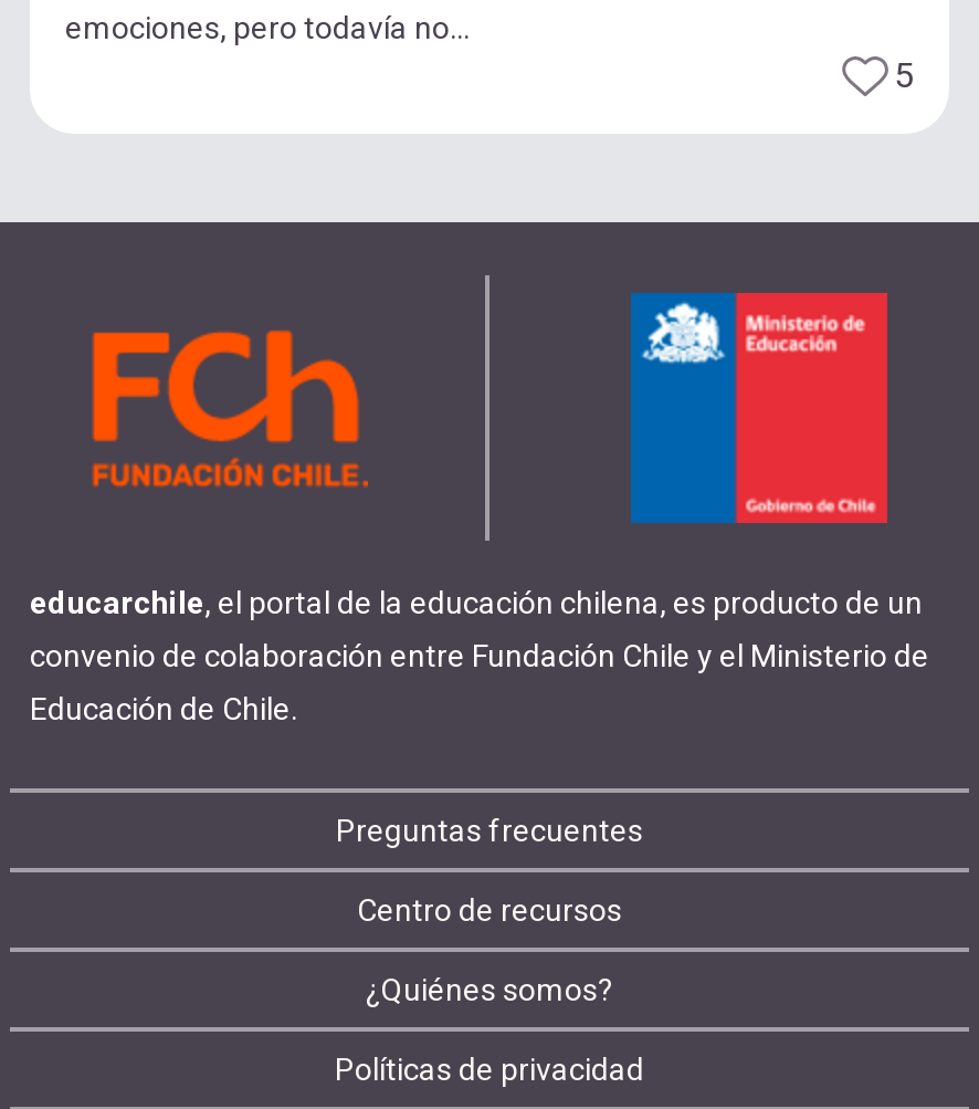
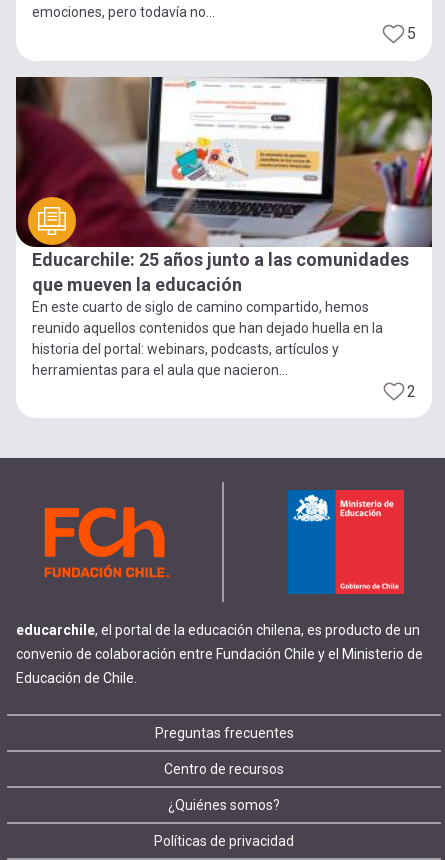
+ [image]
+ Educarchile: 25 años junto a las comunidades
+ que mueven la educación
+ En este cuarto de siglo de camino compartido, hemos
+ reunido aquellos contenidos que han dejado huella en la
+ historia del portal: webinars, podcasts, artículos y
+ herramientas para el aula que nacieron...
+ 2
